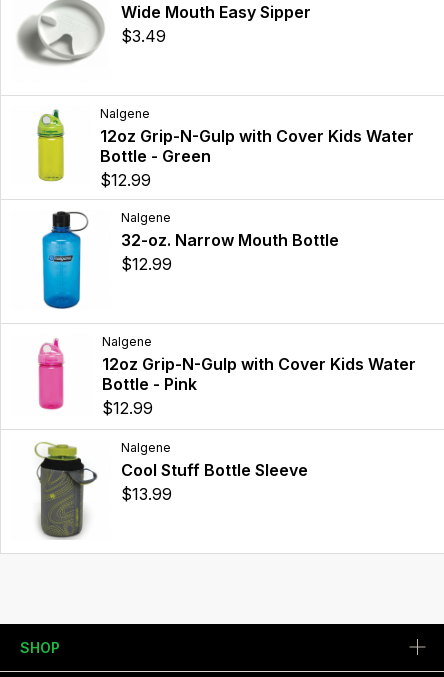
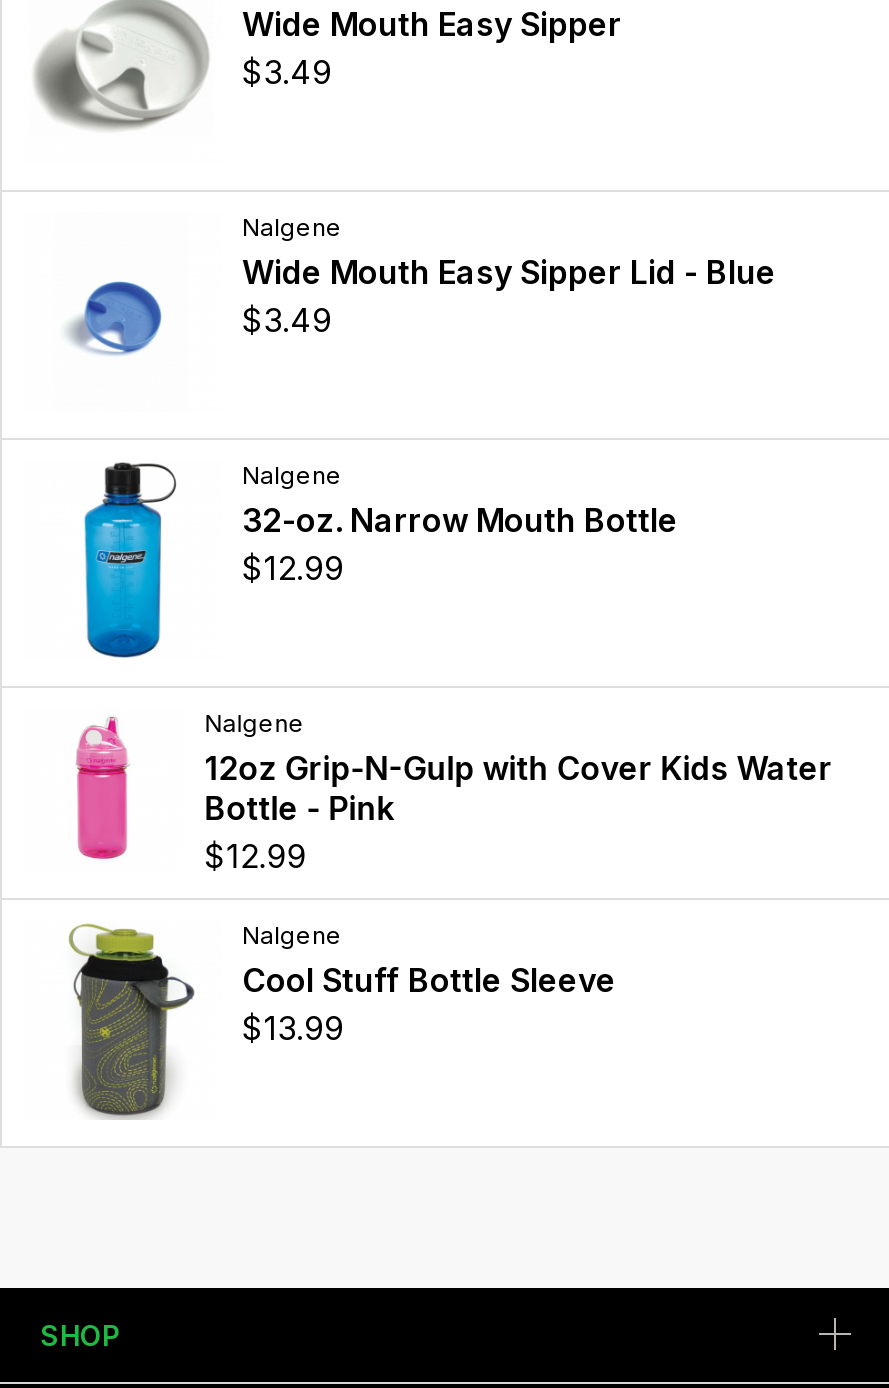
- [image]
- 12oz Grip-N-Gulp with Cover Kids Water
- Bottle - Green
- $12.99
+ [image]
+ Wide Mouth Easy Sipper Lid - Blue
+ $3.49
